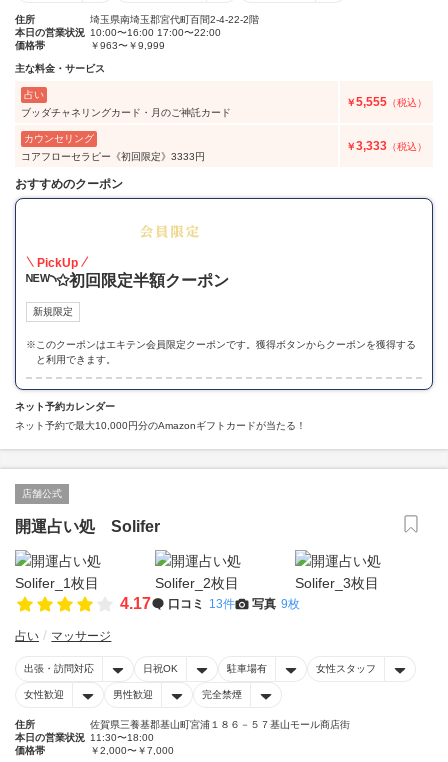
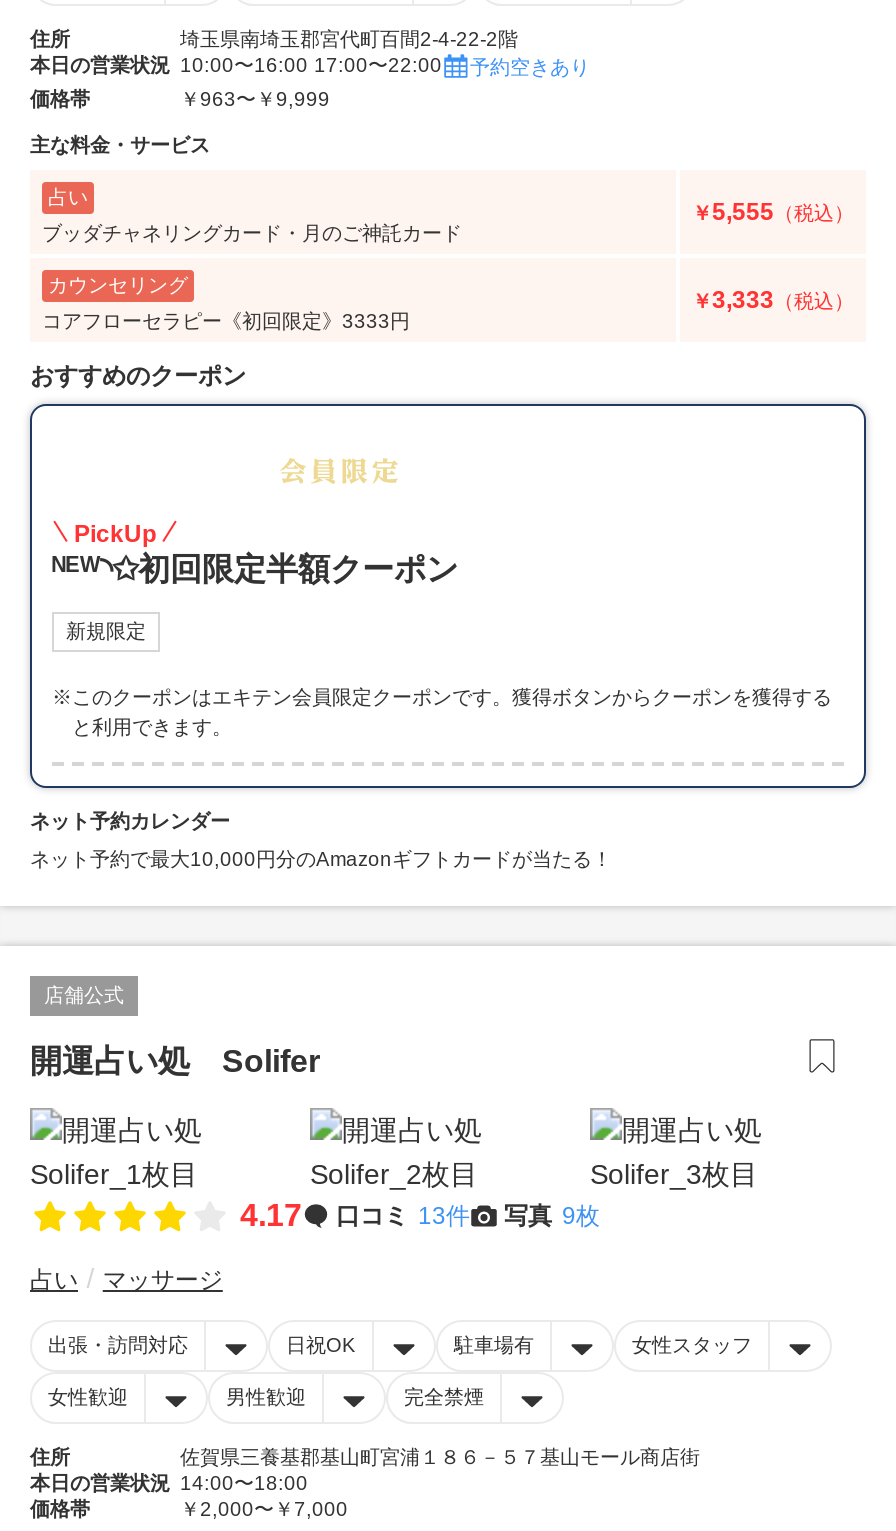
+ 予約空きあり

- 本日の営業状況 11:30〜18:00
+ 本日の営業状況 14:00〜18:00
